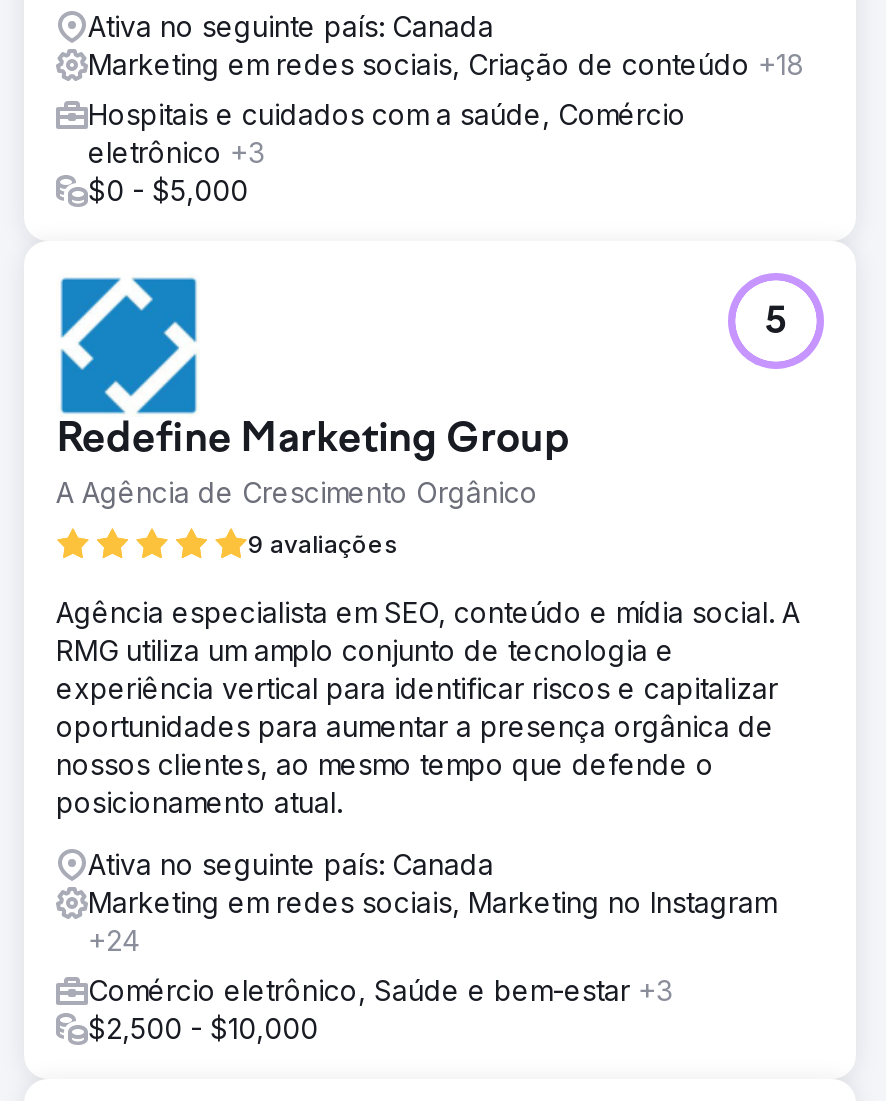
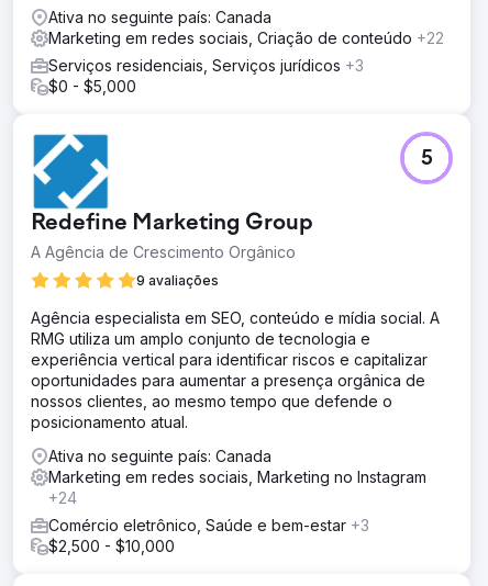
- Marketing em redes sociais, Criação de conteúdo +18
+ Marketing em redes sociais, Criação de conteúdo +22

- Hospitais e cuidados com a saúde, Comércio
- eletrônico +3
+ Serviços residenciais, Serviços jurídicos +3
